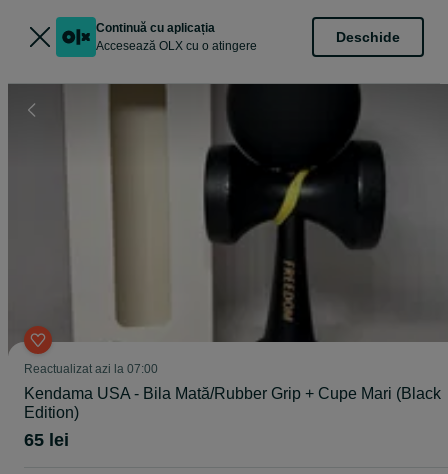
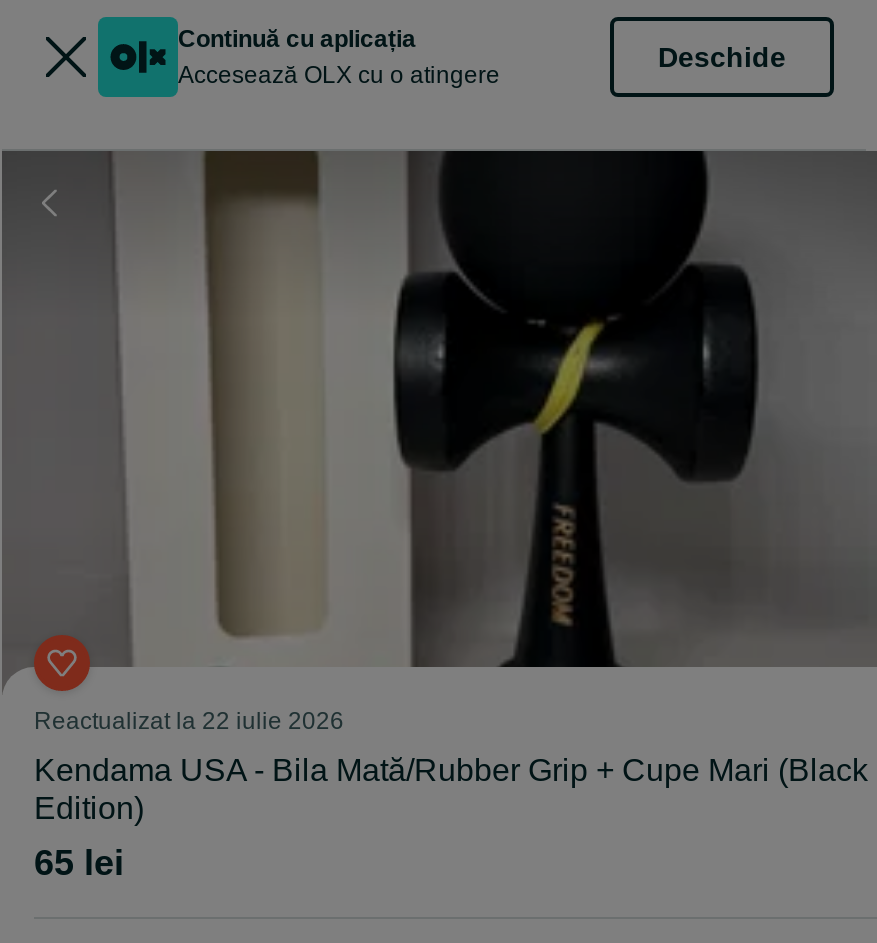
- Reactualizat azi la 07:00
+ Reactualizat la 22 iulie 2026
